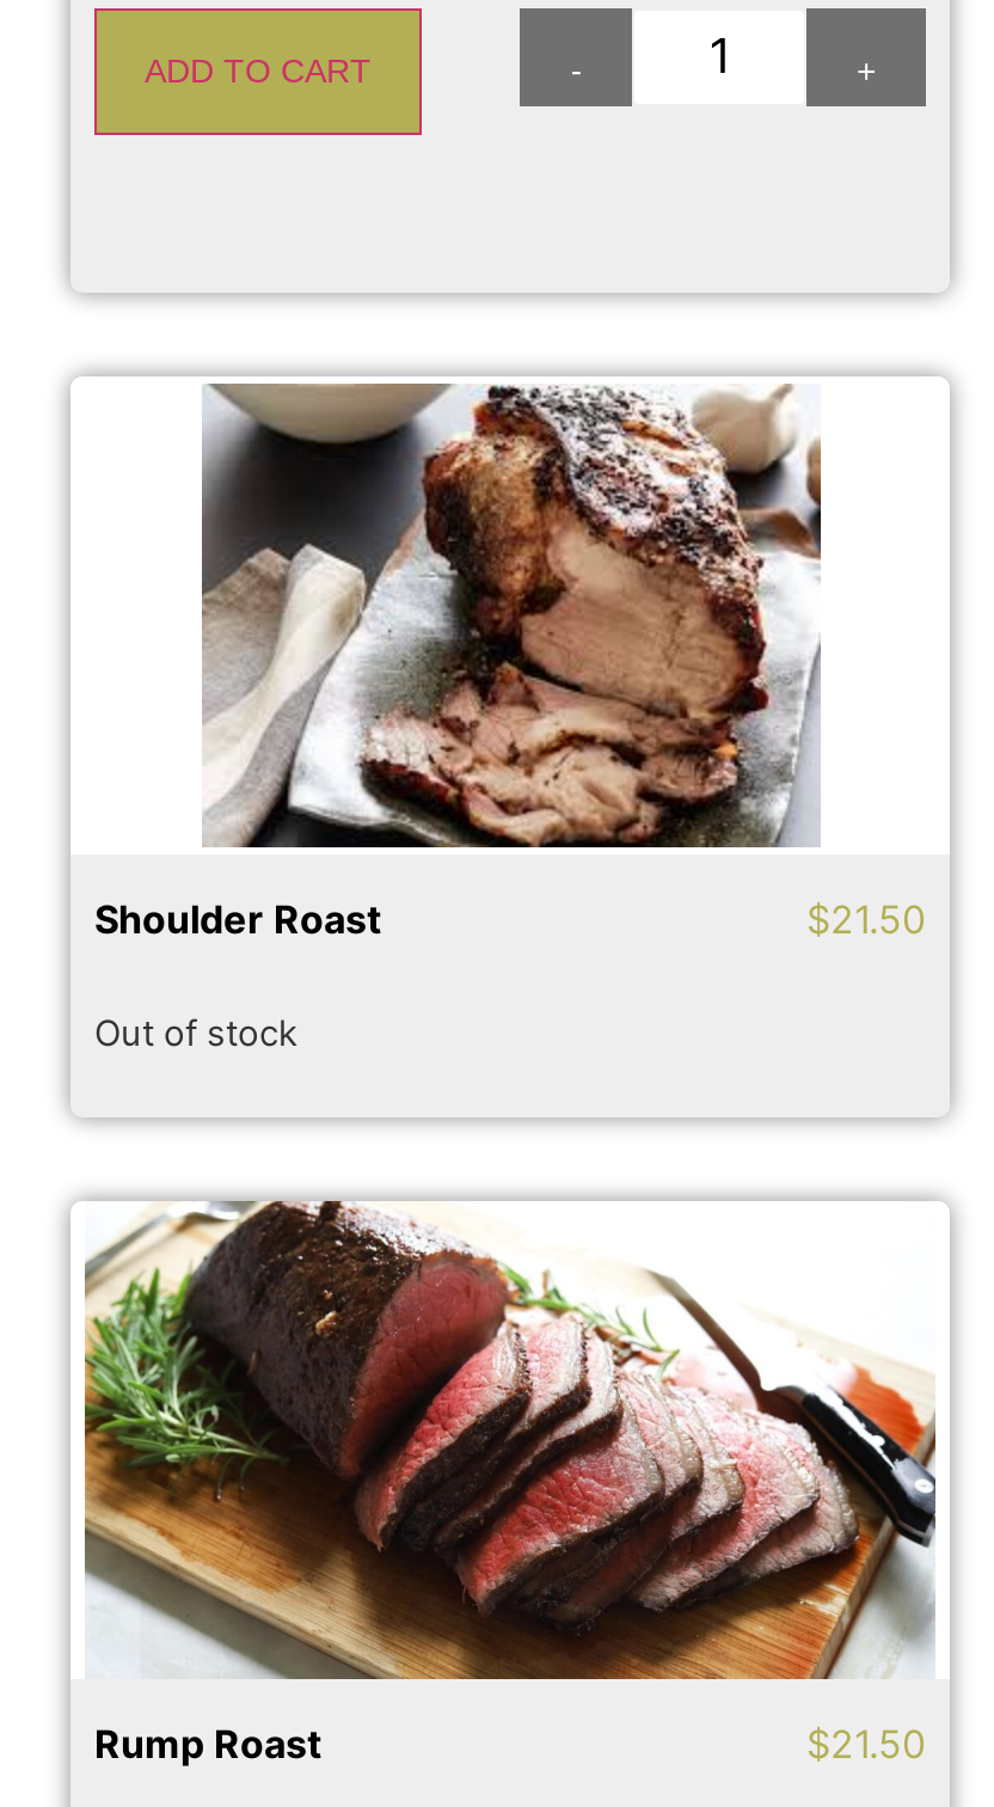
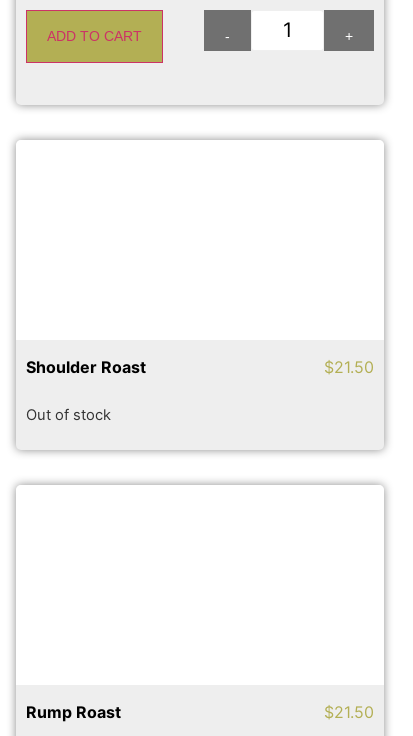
- [image]

- [image]
